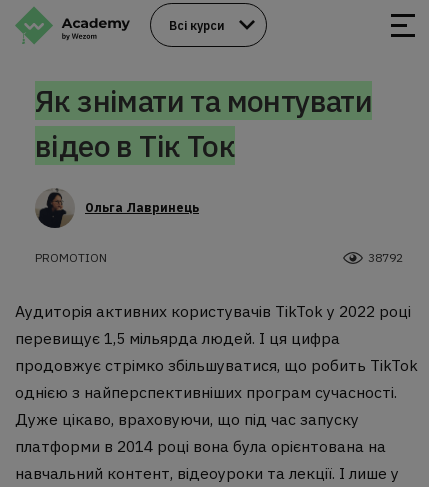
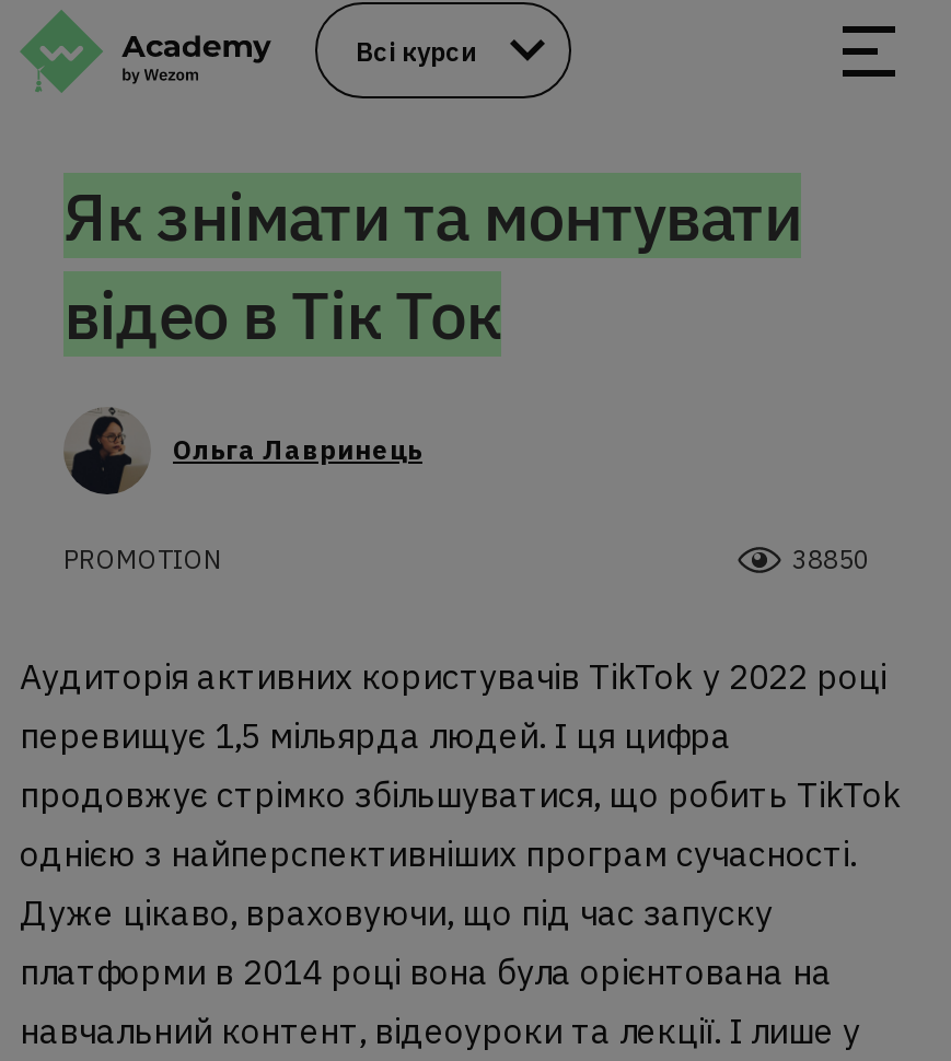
- 38792
+ 38850
